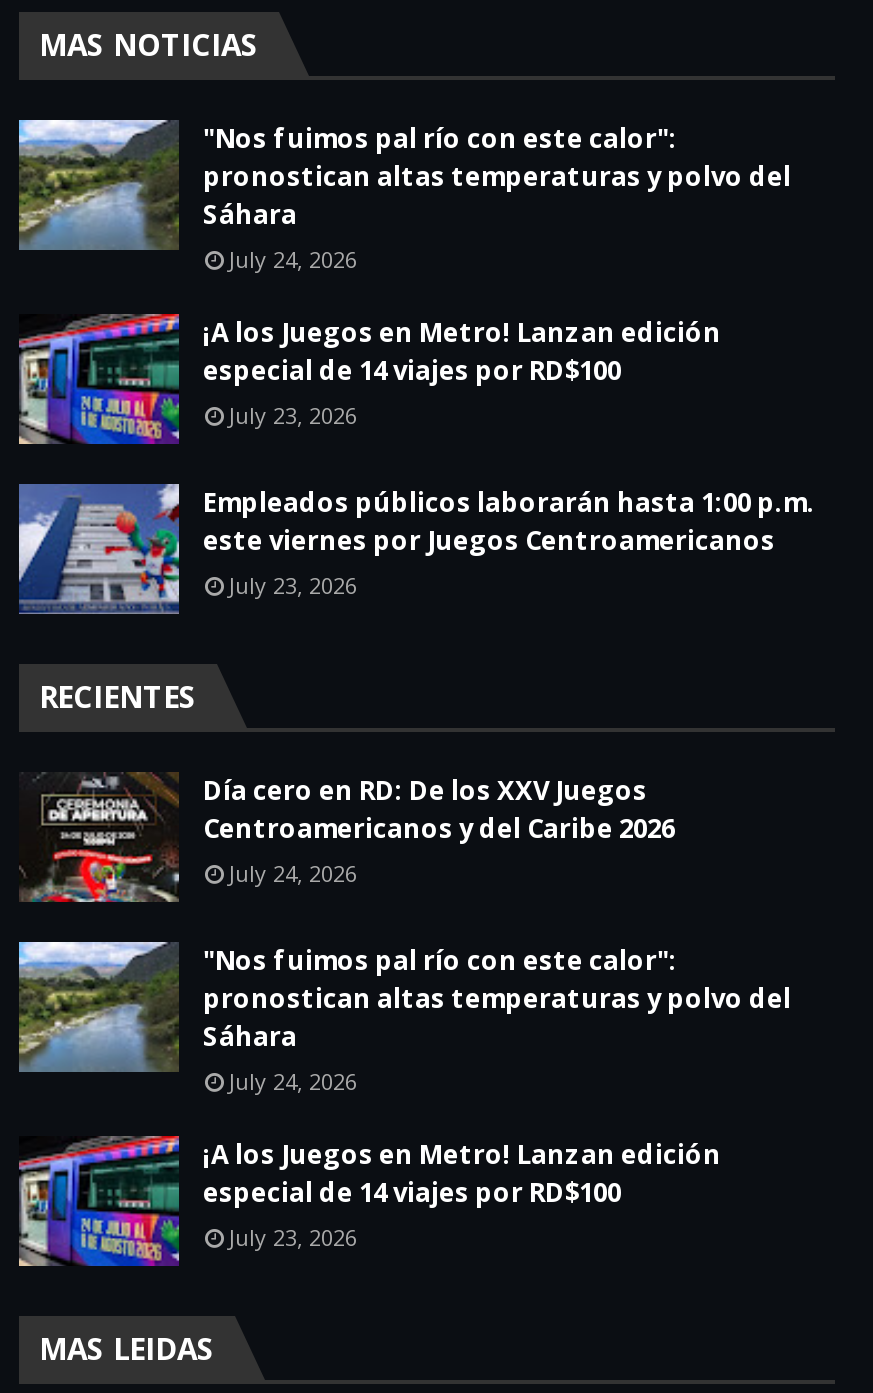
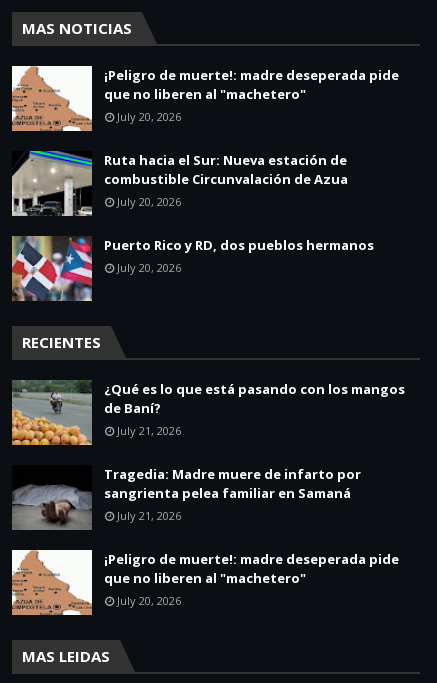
- [image]
- "Nos fuimos pal río con este calor":
- pronostican altas temperaturas y polvo del
- Sáhara
- July 24, 2026
+ [image]
+ ¡Peligro de muerte!: madre deseperada pide
+ que no liberen al "machetero"
+ July 20, 2026

- [image]
- ¡A los Juegos en Metro! Lanzan edición
- especial de 14 viajes por RD$100
- July 23, 2026
+ [image]
+ Ruta hacia el Sur: Nueva estación de
+ combustible Circunvalación de Azua
+ July 20, 2026

- [image]
- Empleados públicos laborarán hasta 1:00 p.m.
- este viernes por Juegos Centroamericanos
- July 23, 2026
+ [image]
+ Puerto Rico y RD, dos pueblos hermanos
+ July 20, 2026

- [image]
- Día cero en RD: De los XXV Juegos
- Centroamericanos y del Caribe 2026
- July 24, 2026
+ [image]
+ ¿Qué es lo que está pasando con los mangos
+ de Baní?
+ July 21, 2026

- [image]
- "Nos fuimos pal río con este calor":
- pronostican altas temperaturas y polvo del
- Sáhara
- July 24, 2026
+ [image]
+ Tragedia: Madre muere de infarto por
+ sangrienta pelea familiar en Samaná
+ July 21, 2026

- [image]
- ¡A los Juegos en Metro! Lanzan edición
- especial de 14 viajes por RD$100
- July 23, 2026
+ [image]
+ ¡Peligro de muerte!: madre deseperada pide
+ que no liberen al "machetero"
+ July 20, 2026
